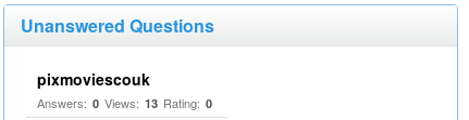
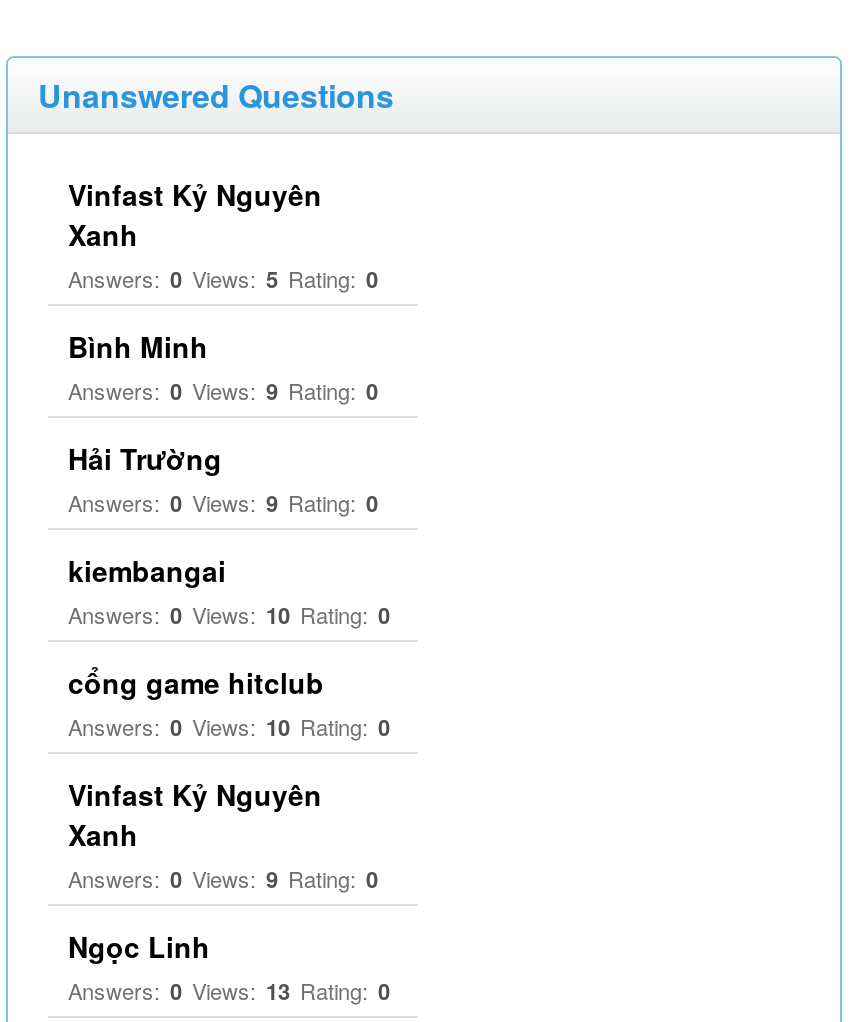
- pixmoviescouk
+ Vinfast Kỷ Nguyên
+ Xanh
+ Answers: 0 Views: 5 Rating: 0
+ Bình Minh
+ Answers: 0 Views: 9 Rating: 0
+ Hải Trường
+ Answers: 0 Views: 9 Rating: 0
+ kiembangai
+ Answers: 0 Views: 10 Rating: 0
+ cổng game hitclub
+ Answers: 0 Views: 10 Rating: 0
+ Vinfast Kỷ Nguyên
+ Xanh
+ Answers: 0 Views: 9 Rating: 0
+ Ngọc Linh
